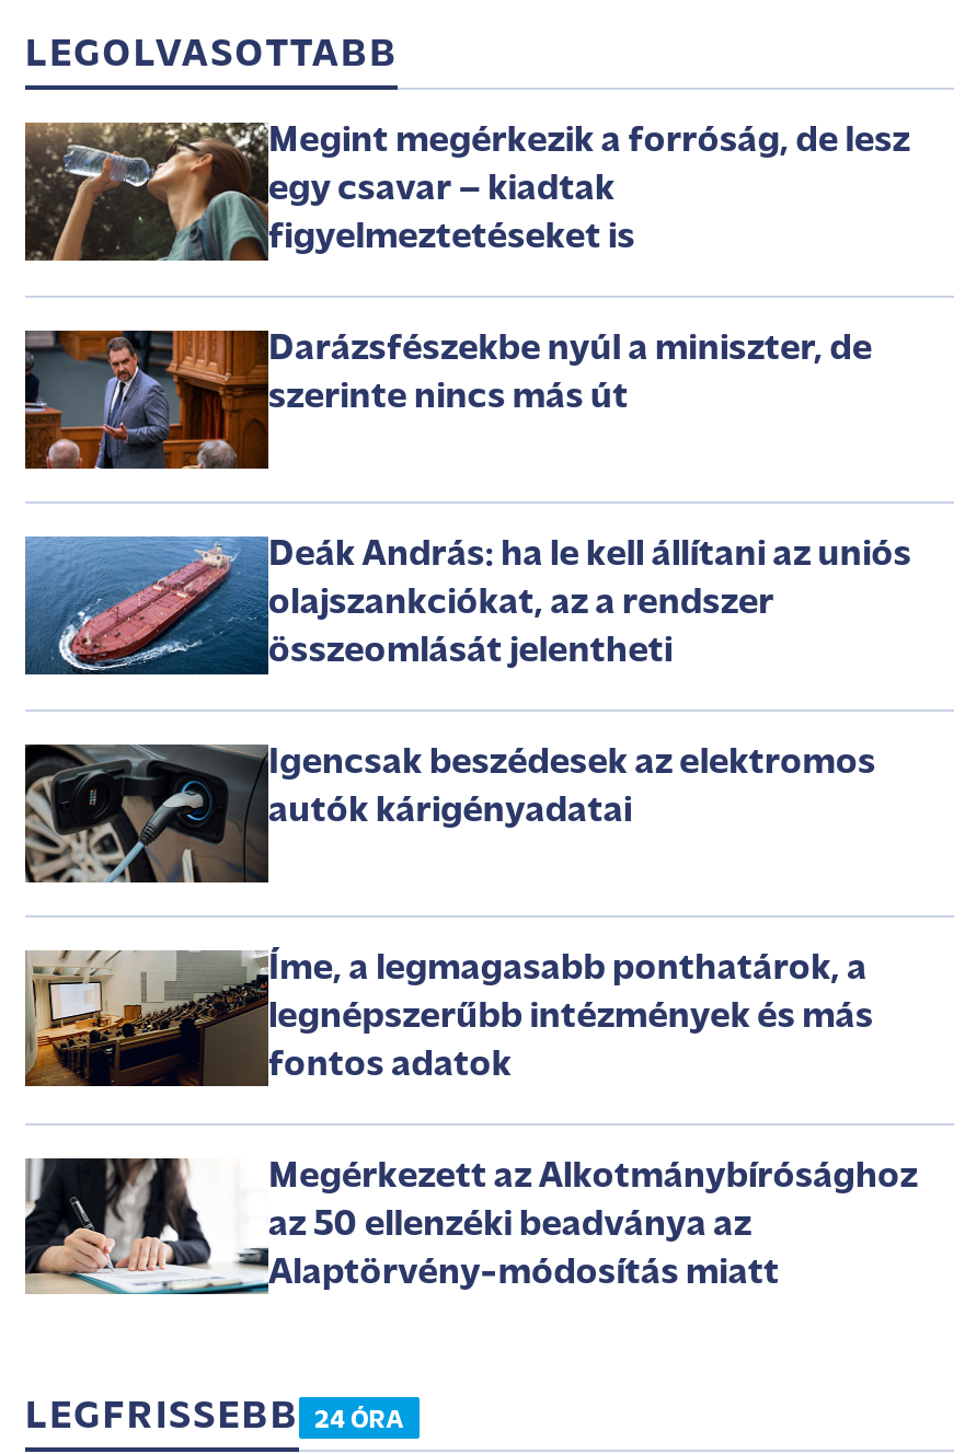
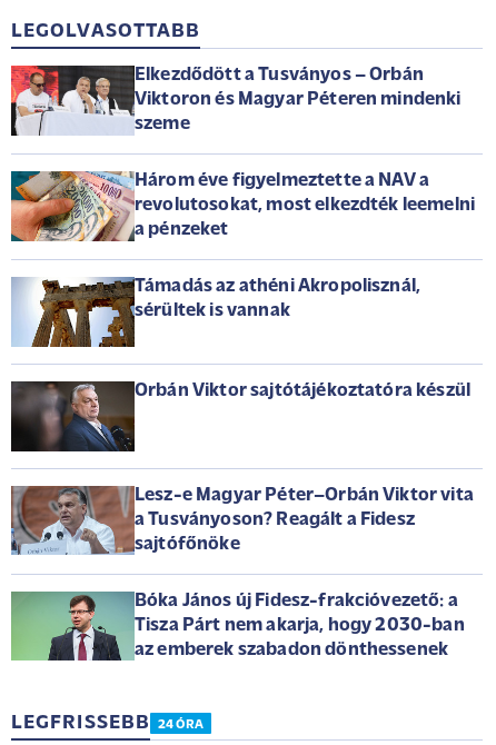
- [image]
- Megint megérkezik a forróság, de lesz
- egy csavar – kiadtak
- figyelmeztetéseket is
+ [image]
+ Elkezdődött a Tusványos – Orbán
+ Viktoron és Magyar Péteren mindenki
+ szeme

- [image]
- Darázsfészekbe nyúl a miniszter, de
- szerinte nincs más út
+ [image]
+ Három éve figyelmeztette a NAV a
+ revolutosokat, most elkezdték leemelni
+ a pénzeket

- [image]
- Deák András: ha le kell állítani az uniós
- olajszankciókat, az a rendszer
- összeomlását jelentheti
+ [image]
+ Támadás az athéni Akropolisznál,
+ sérültek is vannak

- [image]
- Igencsak beszédesek az elektromos
- autók kárigényadatai
+ [image]
+ Orbán Viktor sajtótájékoztatóra készül

- [image]
- Íme, a legmagasabb ponthatárok, a
- legnépszerűbb intézmények és más
- fontos adatok
+ [image]
+ Lesz-e Magyar Péter–Orbán Viktor vita
+ a Tusványoson? Reagált a Fidesz
+ sajtófőnöke

- [image]
- Megérkezett az Alkotmánybírósághoz
- az 50 ellenzéki beadványa az
- Alaptörvény-módosítás miatt
+ [image]
+ Bóka János új Fidesz-frakcióvezető: a
+ Tisza Párt nem akarja, hogy 2030-ban
+ az emberek szabadon dönthessenek
